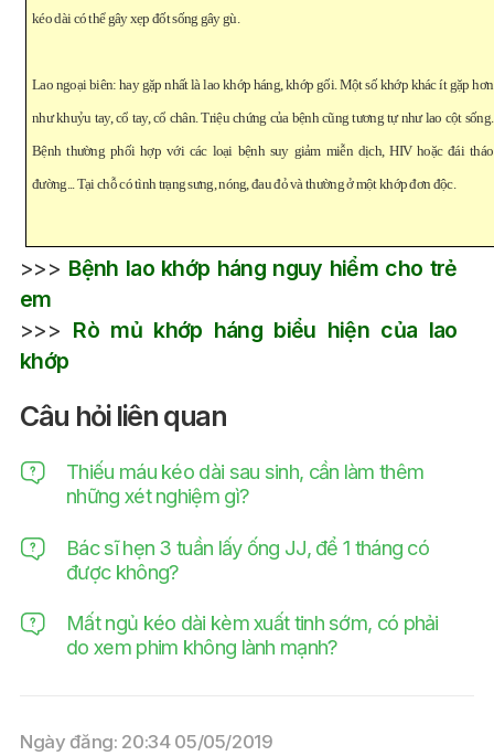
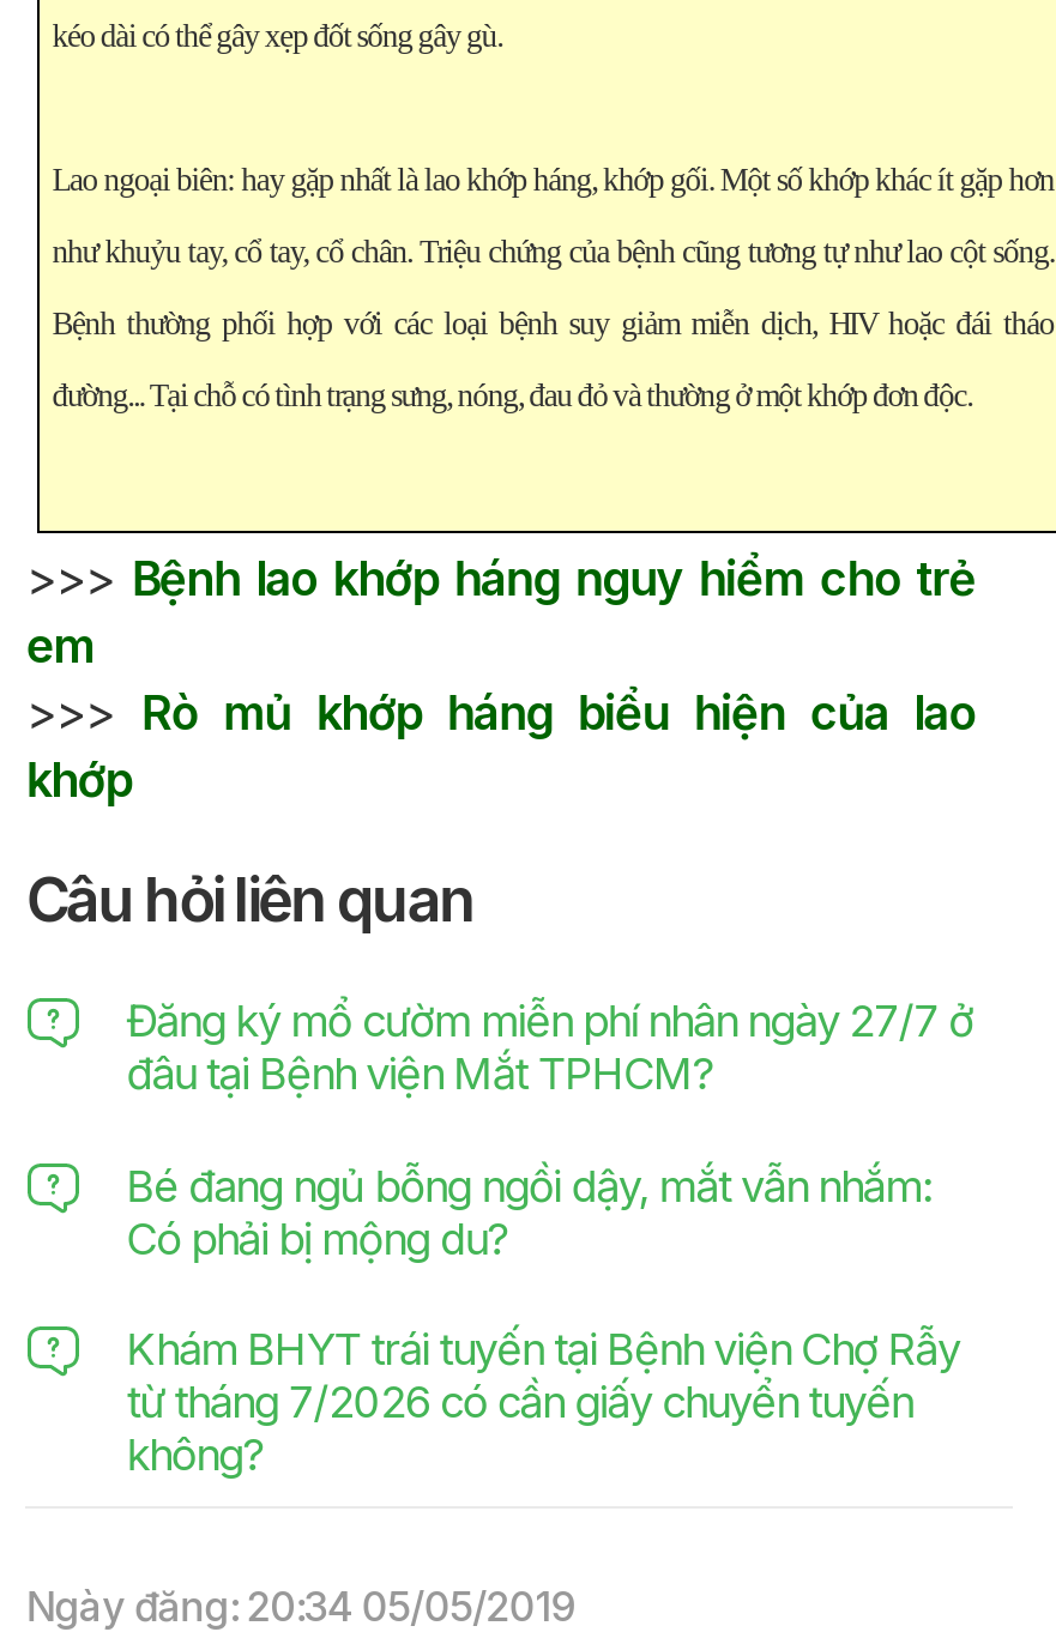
- Thiếu máu kéo dài sau sinh, cần làm thêm
- những xét nghiệm gì?
+ Đăng ký mổ cườm miễn phí nhân ngày 27/7 ở
+ đâu tại Bệnh viện Mắt TPHCM?

- Bác sĩ hẹn 3 tuần lấy ống JJ, để 1 tháng có
- được không?
+ Bé đang ngủ bỗng ngồi dậy, mắt vẫn nhắm:
+ Có phải bị mộng du?

- Mất ngủ kéo dài kèm xuất tinh sớm, có phải
- do xem phim không lành mạnh?
+ Khám BHYT trái tuyến tại Bệnh viện Chợ Rẫy
+ từ tháng 7/2026 có cần giấy chuyển tuyến
+ không?
